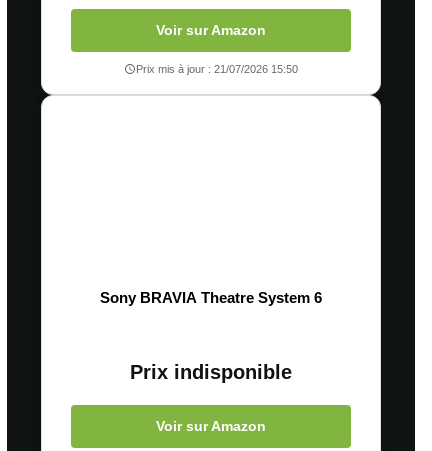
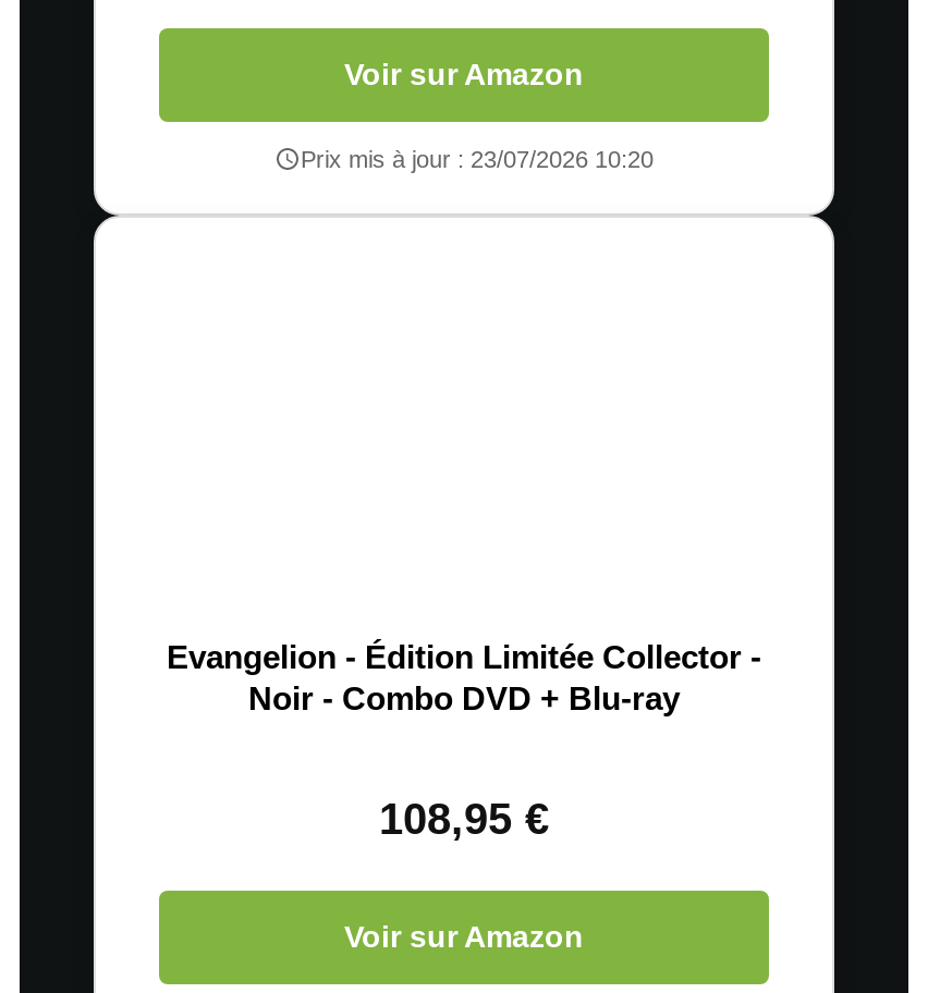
- Prix mis à jour : 21/07/2026 15:50
+ Prix mis à jour : 23/07/2026 10:20

- Sony BRAVIA Theatre System 6
+ Evangelion - Édition Limitée Collector -
+ Noir - Combo DVD + Blu-ray

- Prix indisponible
+ 108,95 €
